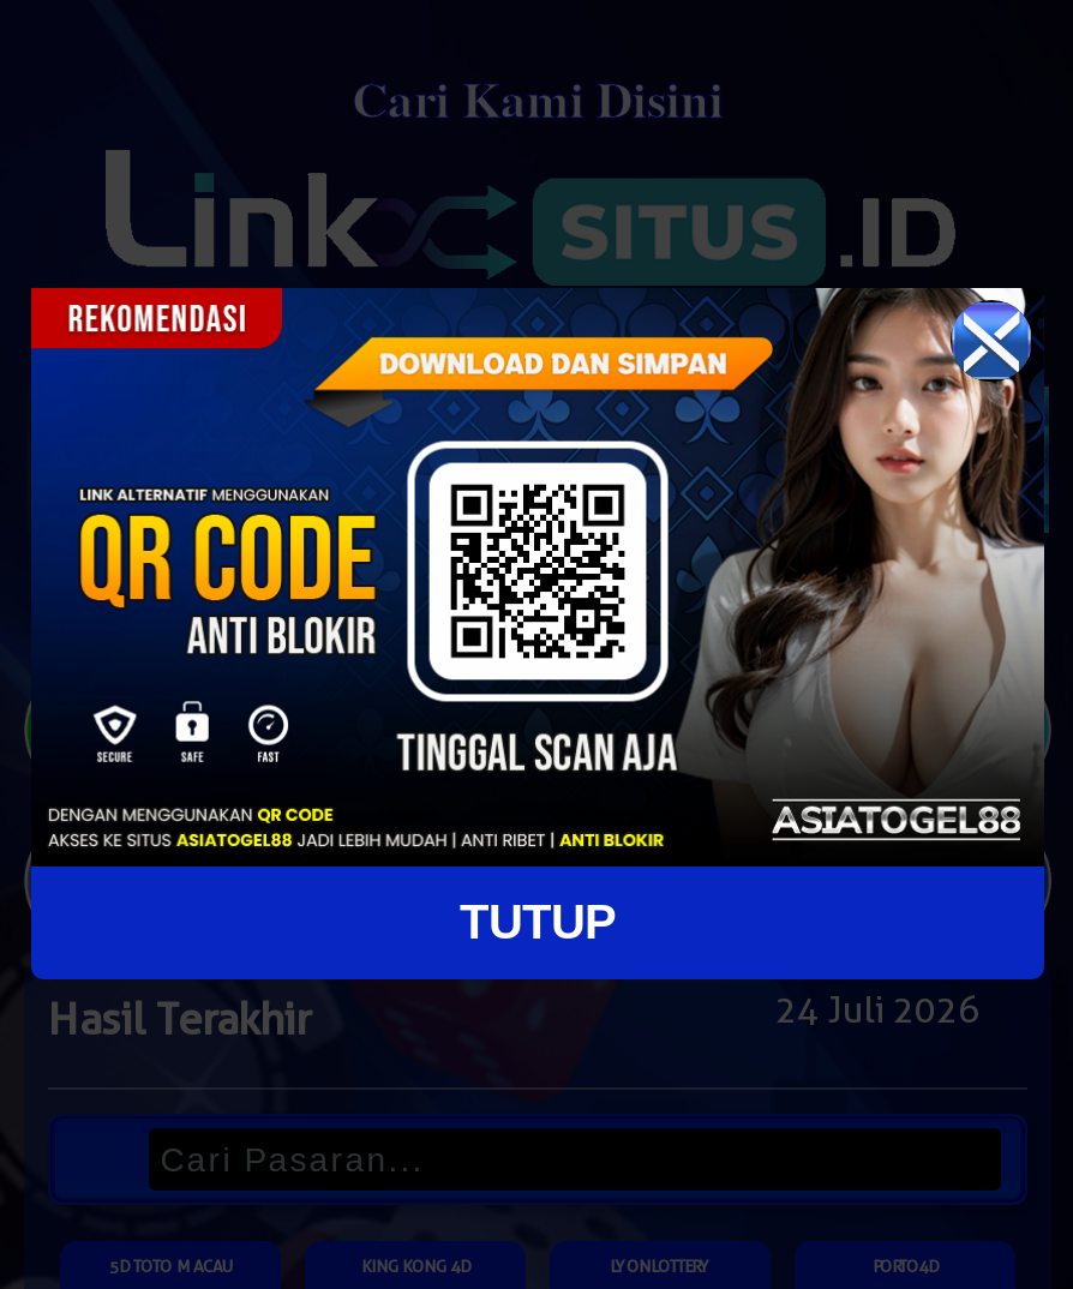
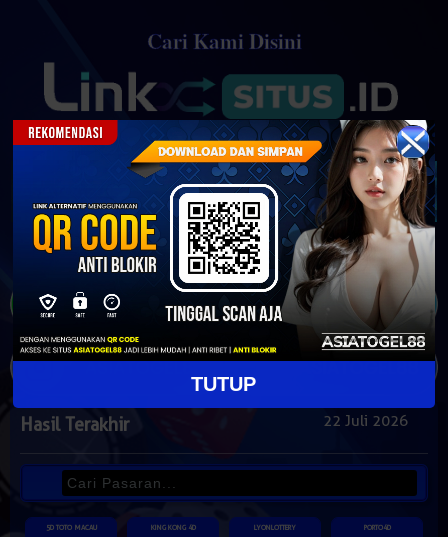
- 24 Juli 2026
+ 22 Juli 2026
